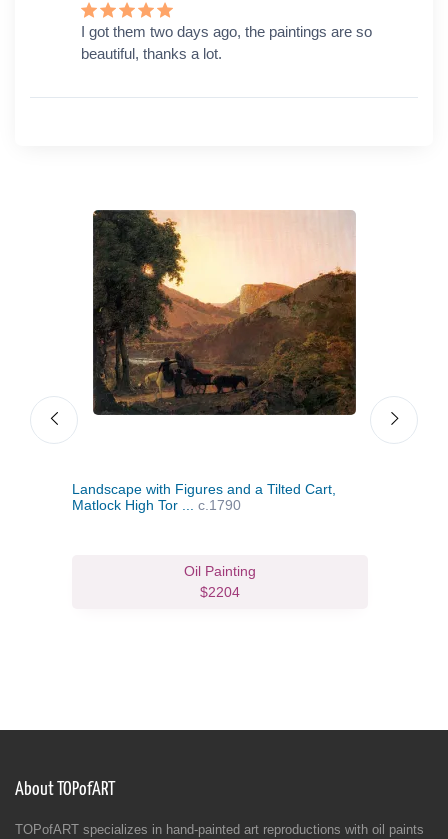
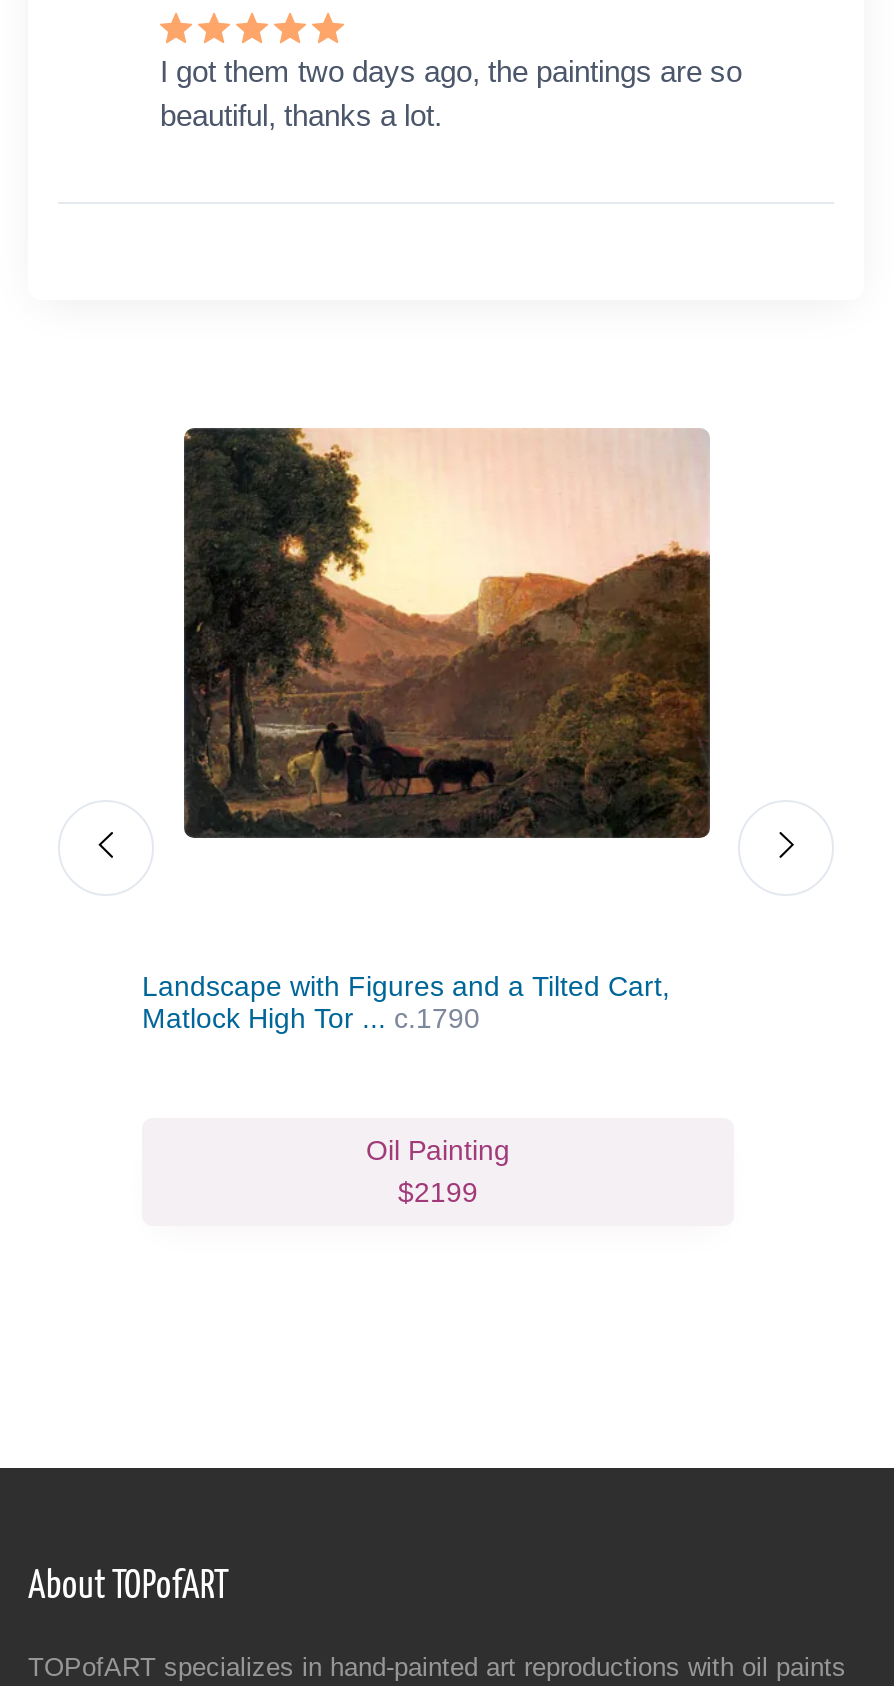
- $2204
+ $2199
